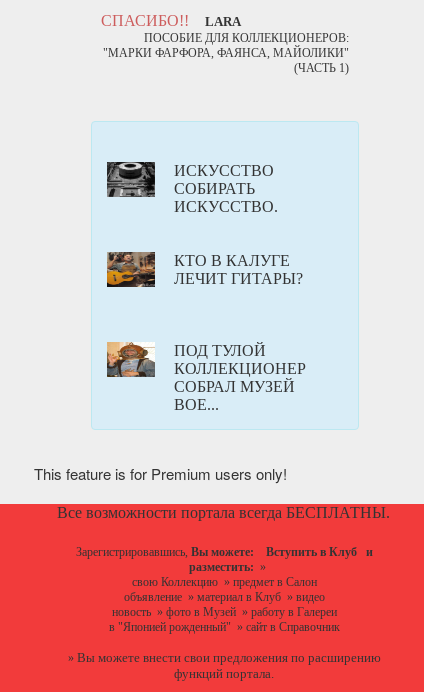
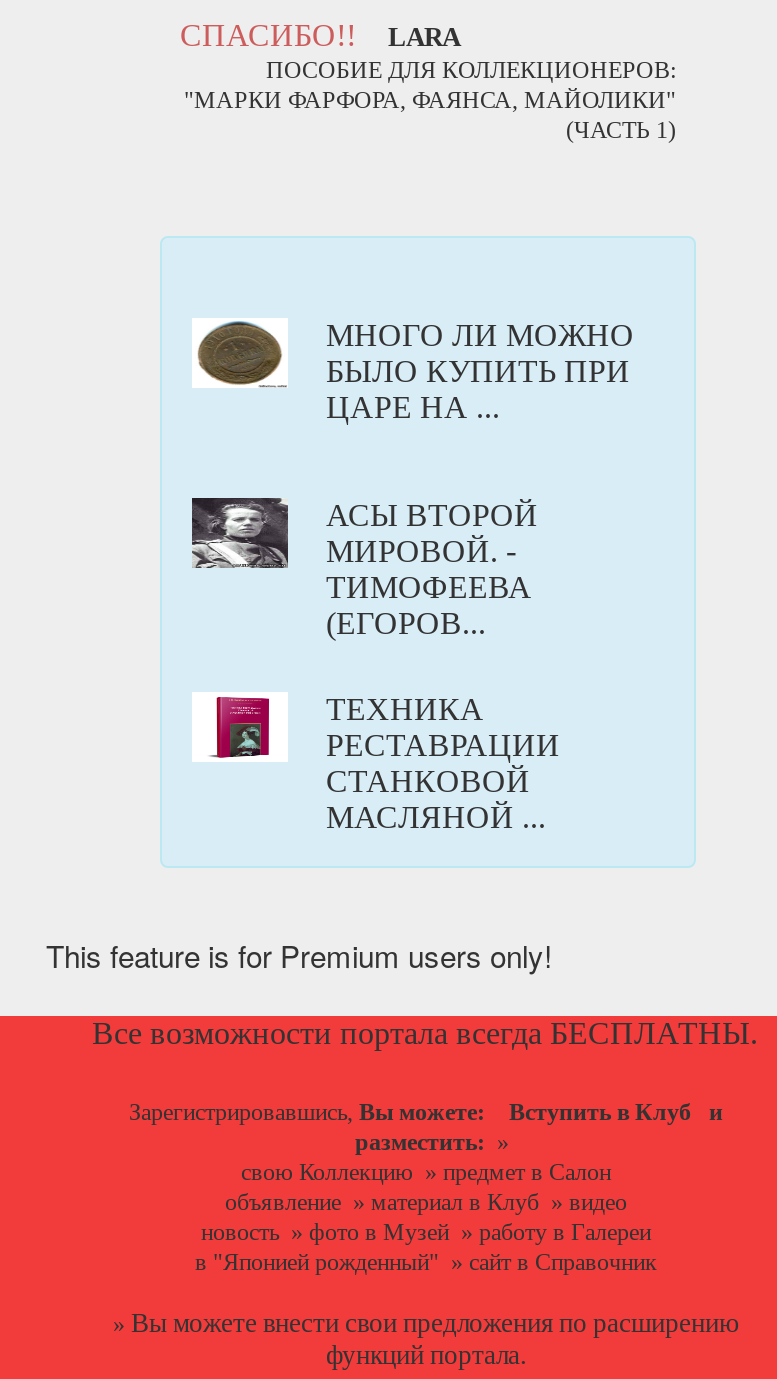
- [image]
- ИСКУССТВО
- СОБИРАТЬ
- ИСКУССТВО.
+ [image]
+ МНОГО ЛИ МОЖНО
+ БЫЛО КУПИТЬ ПРИ
+ ЦАРЕ НА ...

- [image]
- КТО В КАЛУГЕ
- ЛЕЧИТ ГИТАРЫ?
+ [image]
+ АСЫ ВТОРОЙ
+ МИРОВОЙ. -
+ ТИМОФЕЕВА
+ (ЕГОРОВ...

- [image]
- ПОД ТУЛОЙ
- КОЛЛЕКЦИОНЕР
- СОБРАЛ МУЗЕЙ
- ВОЕ...
+ [image]
+ ТЕХНИКА
+ РЕСТАВРАЦИИ
+ СТАНКОВОЙ
+ МАСЛЯНОЙ ...
